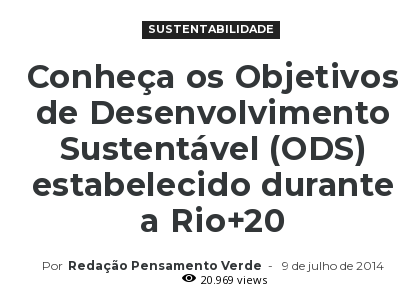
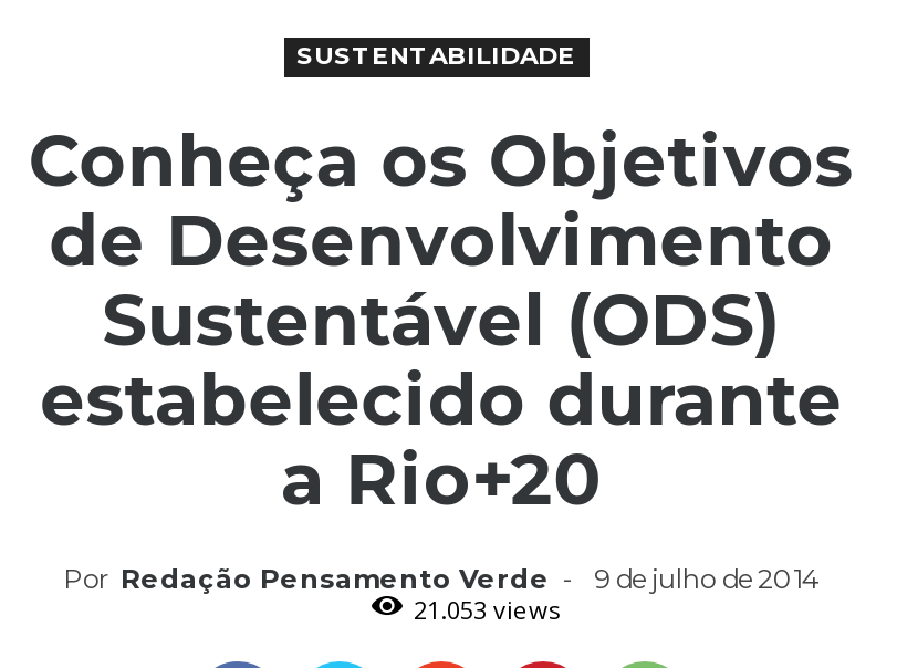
- 20.969 views
+ 21.053 views
